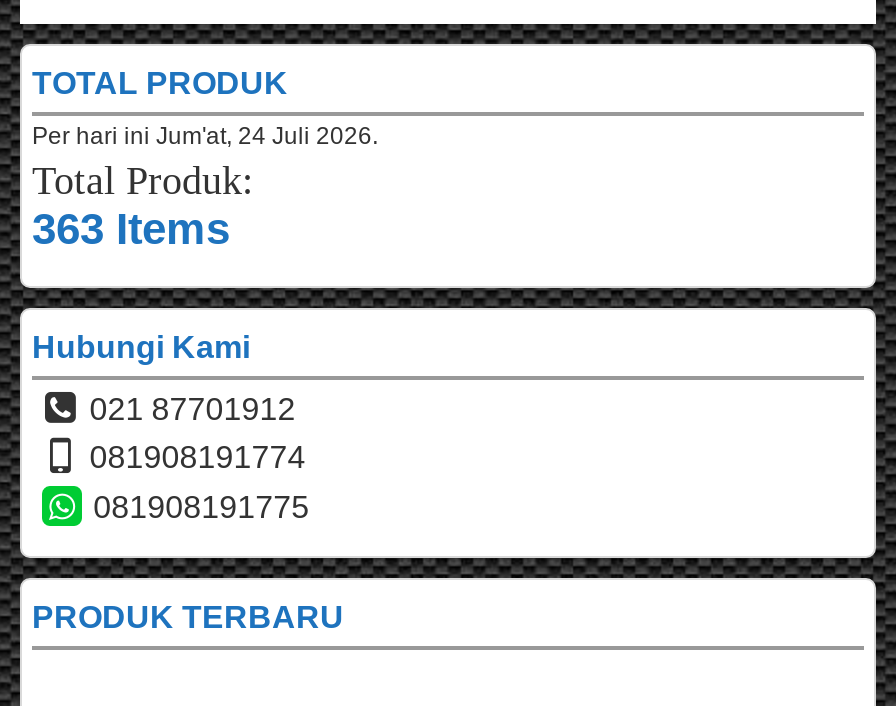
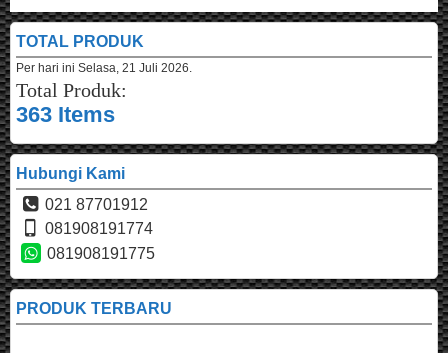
- Per hari ini Jum'at, 24 Juli 2026.
+ Per hari ini Selasa, 21 Juli 2026.
